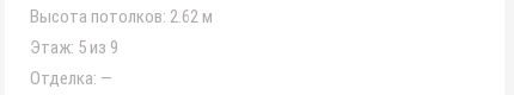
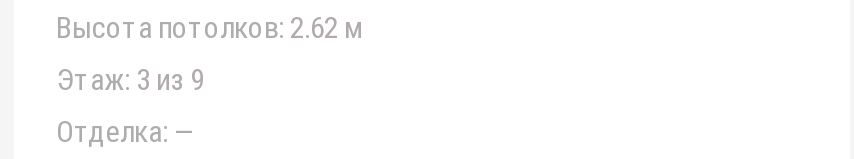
- Этаж: 5 из 9
+ Этаж: 3 из 9
